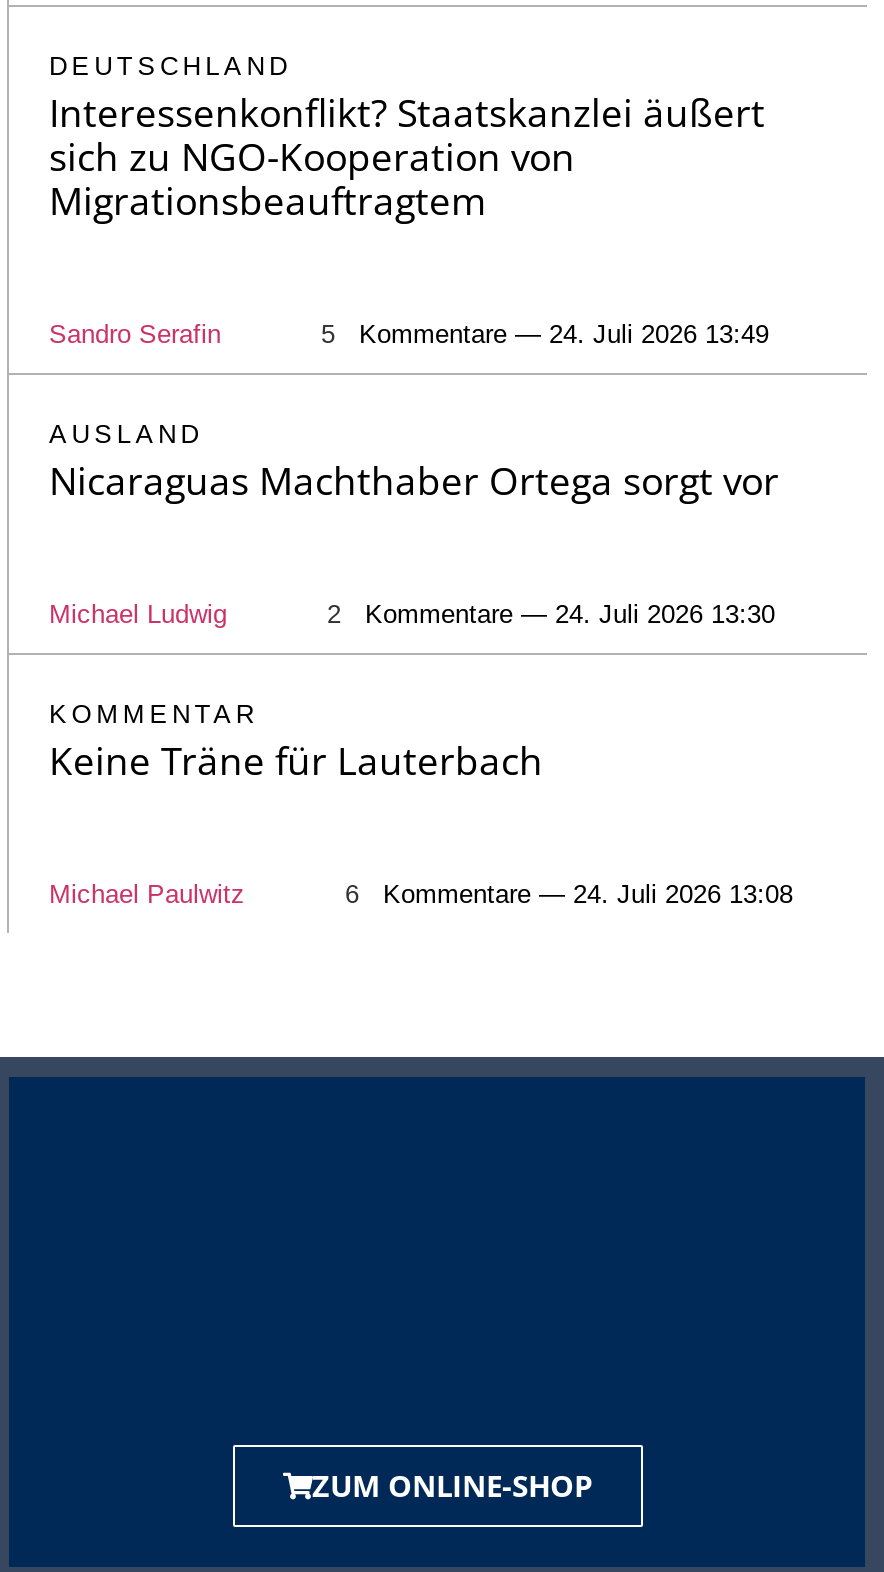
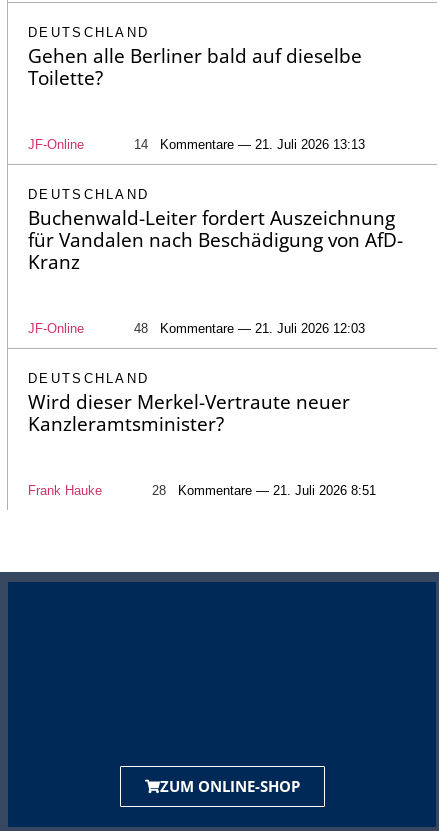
- Interessenkonflikt? Staatskanzlei äußert
- sich zu NGO-Kooperation von
- Migrationsbeauftragtem
+ Gehen alle Berliner bald auf dieselbe
+ Toilette?

- Sandro Serafin
- 5
- Kommentare — 24. Juli 2026 13:49
+ JF-Online
+ 14
+ Kommentare — 21. Juli 2026 13:13

- AUSLAND
- Nicaraguas Machthaber Ortega sorgt vor
+ DEUTSCHLAND
+ Buchenwald-Leiter fordert Auszeichnung
+ für Vandalen nach Beschädigung von AfD-
+ Kranz

- Michael Ludwig
- 2
- Kommentare — 24. Juli 2026 13:30
+ JF-Online
+ 48
+ Kommentare — 21. Juli 2026 12:03

- KOMMENTAR
- Keine Träne für Lauterbach
+ DEUTSCHLAND
+ Wird dieser Merkel-Vertraute neuer
+ Kanzleramtsminister?

- Michael Paulwitz
- 6
- Kommentare — 24. Juli 2026 13:08
+ Frank Hauke
+ 28
+ Kommentare — 21. Juli 2026 8:51
